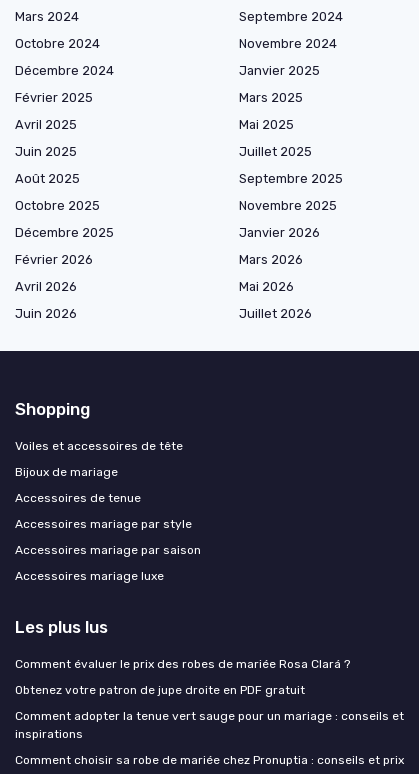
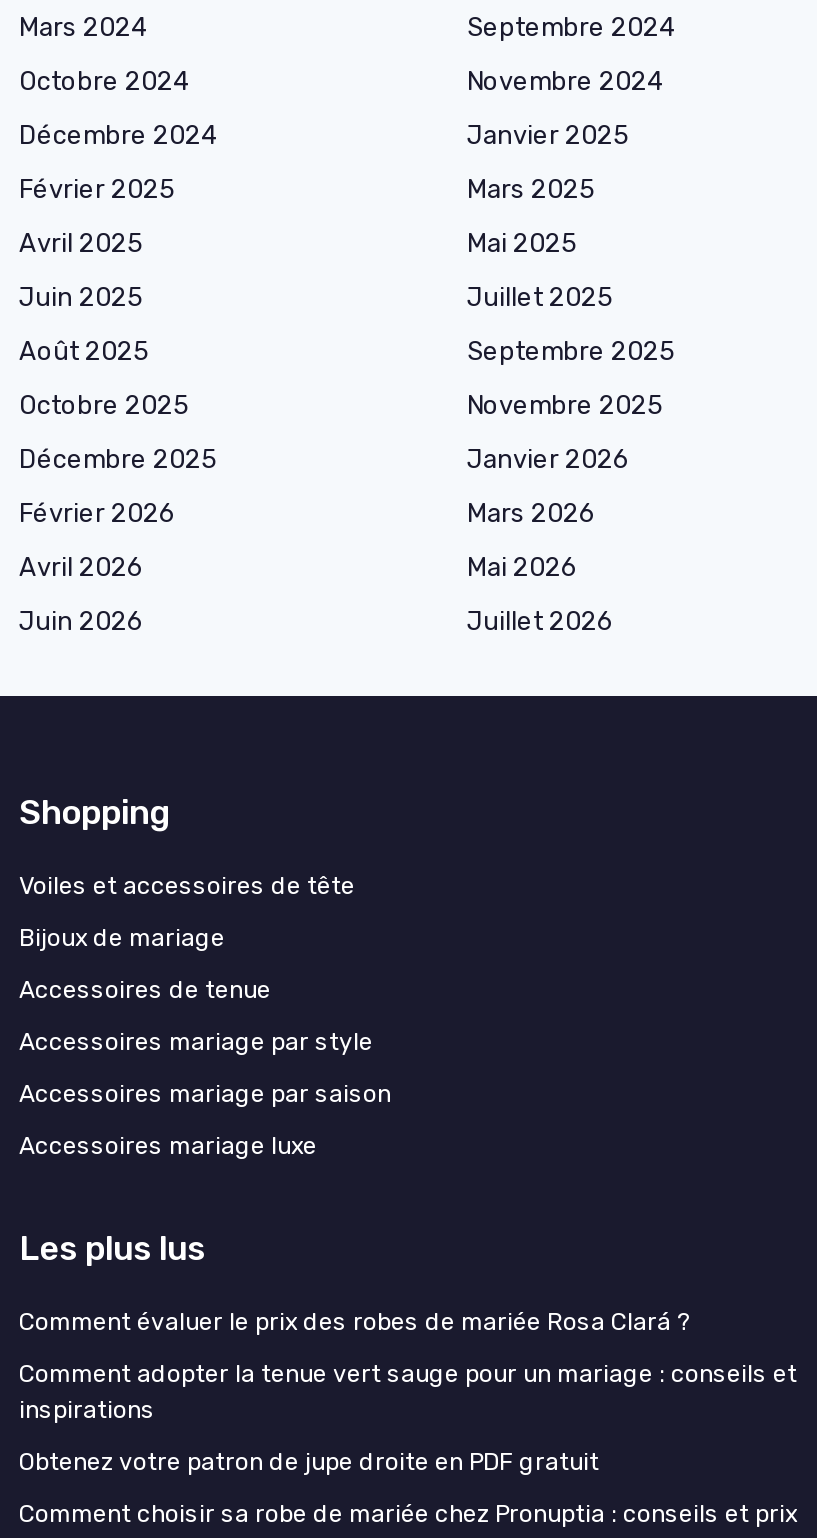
moved down: Obtenez votre patron de jupe droite en PDF gratuit

moved up: Comment adopter la tenue vert sauge pour un mariage : conseils et | inspirations
